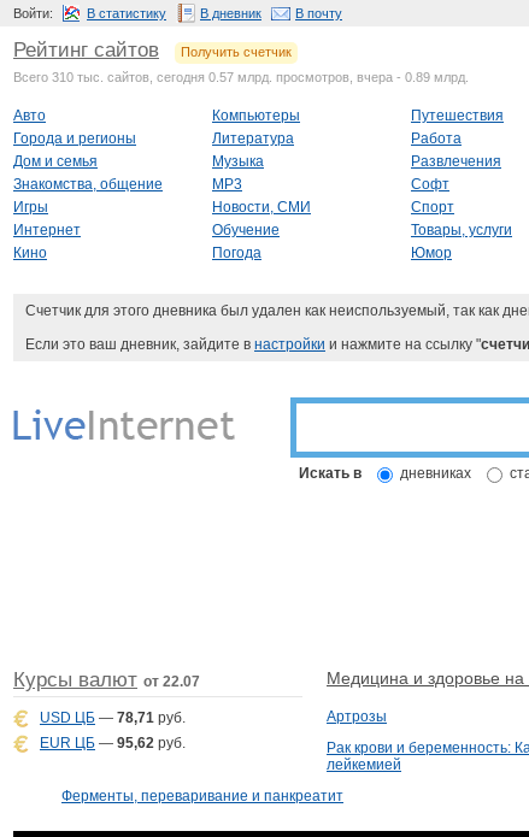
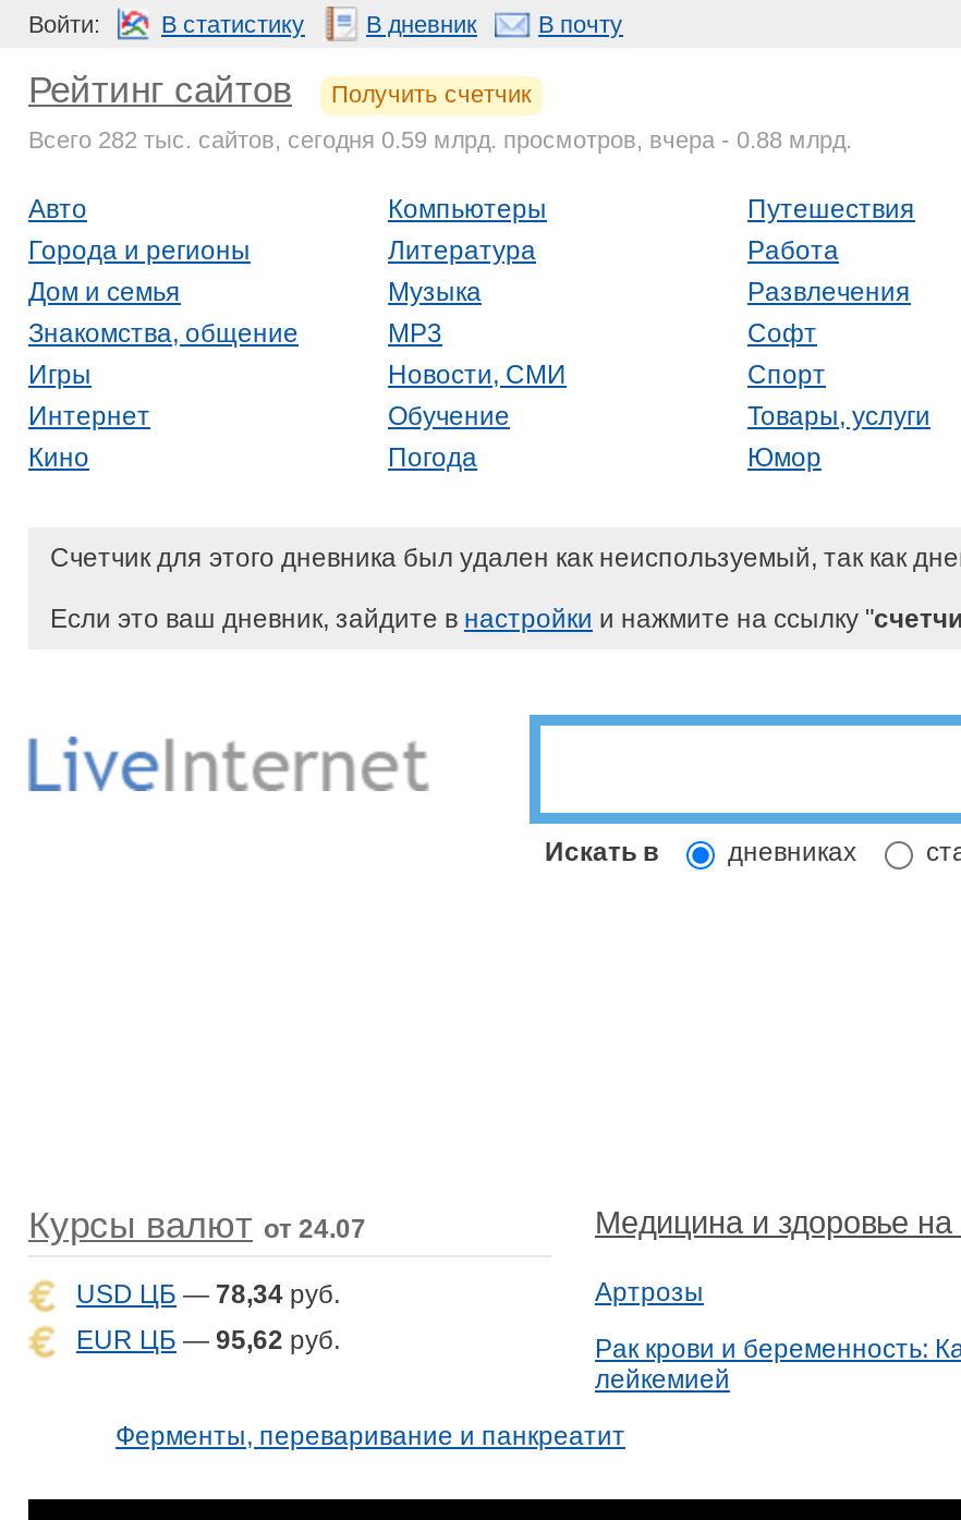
- Всего 310 тыс. сайтов, сегодня 0.57 млрд. просмотров, вчера - 0.89 млрд.
+ Всего 282 тыс. сайтов, сегодня 0.59 млрд. просмотров, вчера - 0.88 млрд.

- Курсы валют от 22.07
+ Курсы валют от 24.07

- USD ЦБ — 78,71 руб.
+ USD ЦБ — 78,34 руб.
